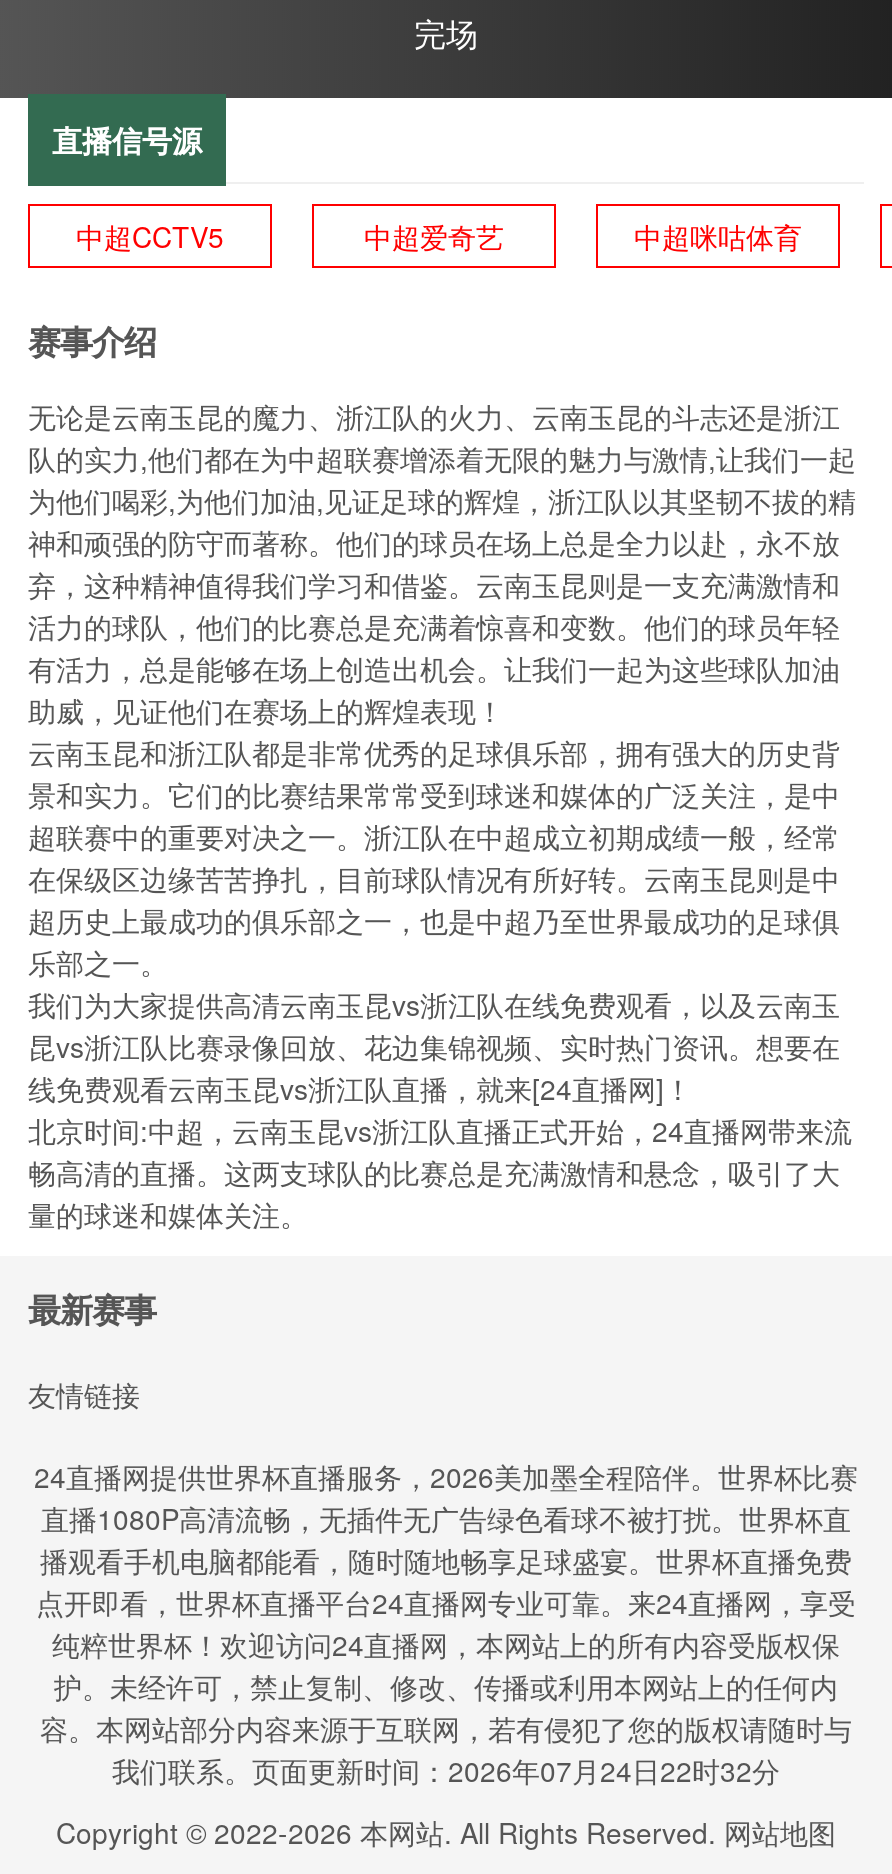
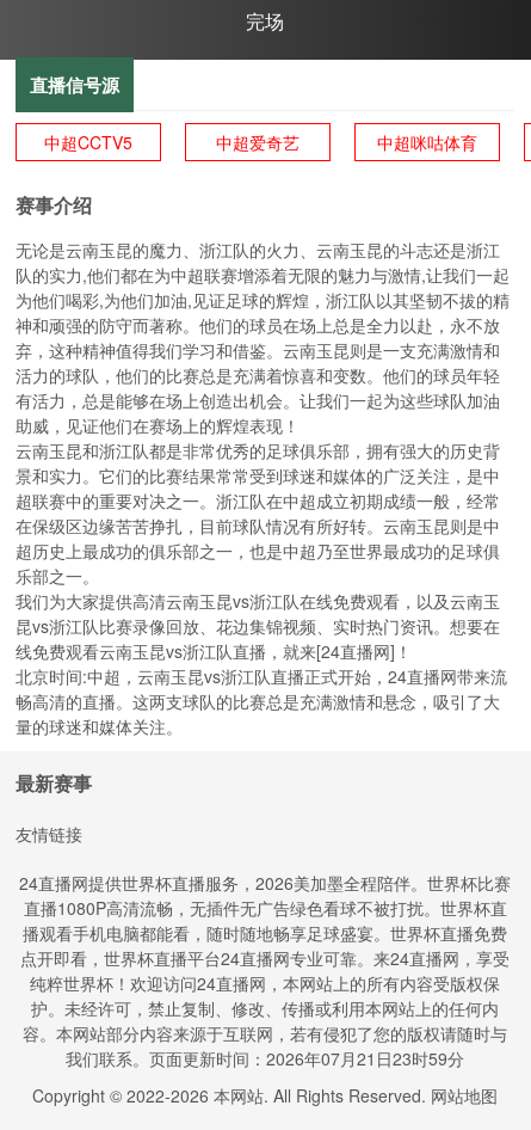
- 我们联系。页面更新时间：2026年07月24日22时32分
+ 我们联系。页面更新时间：2026年07月21日23时59分
